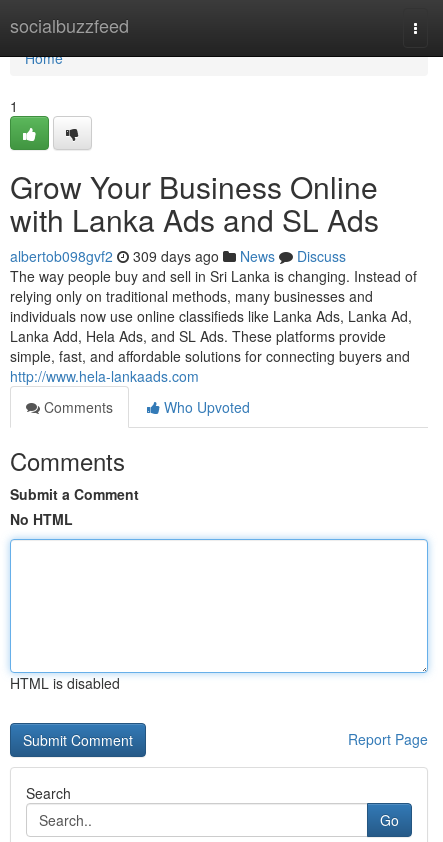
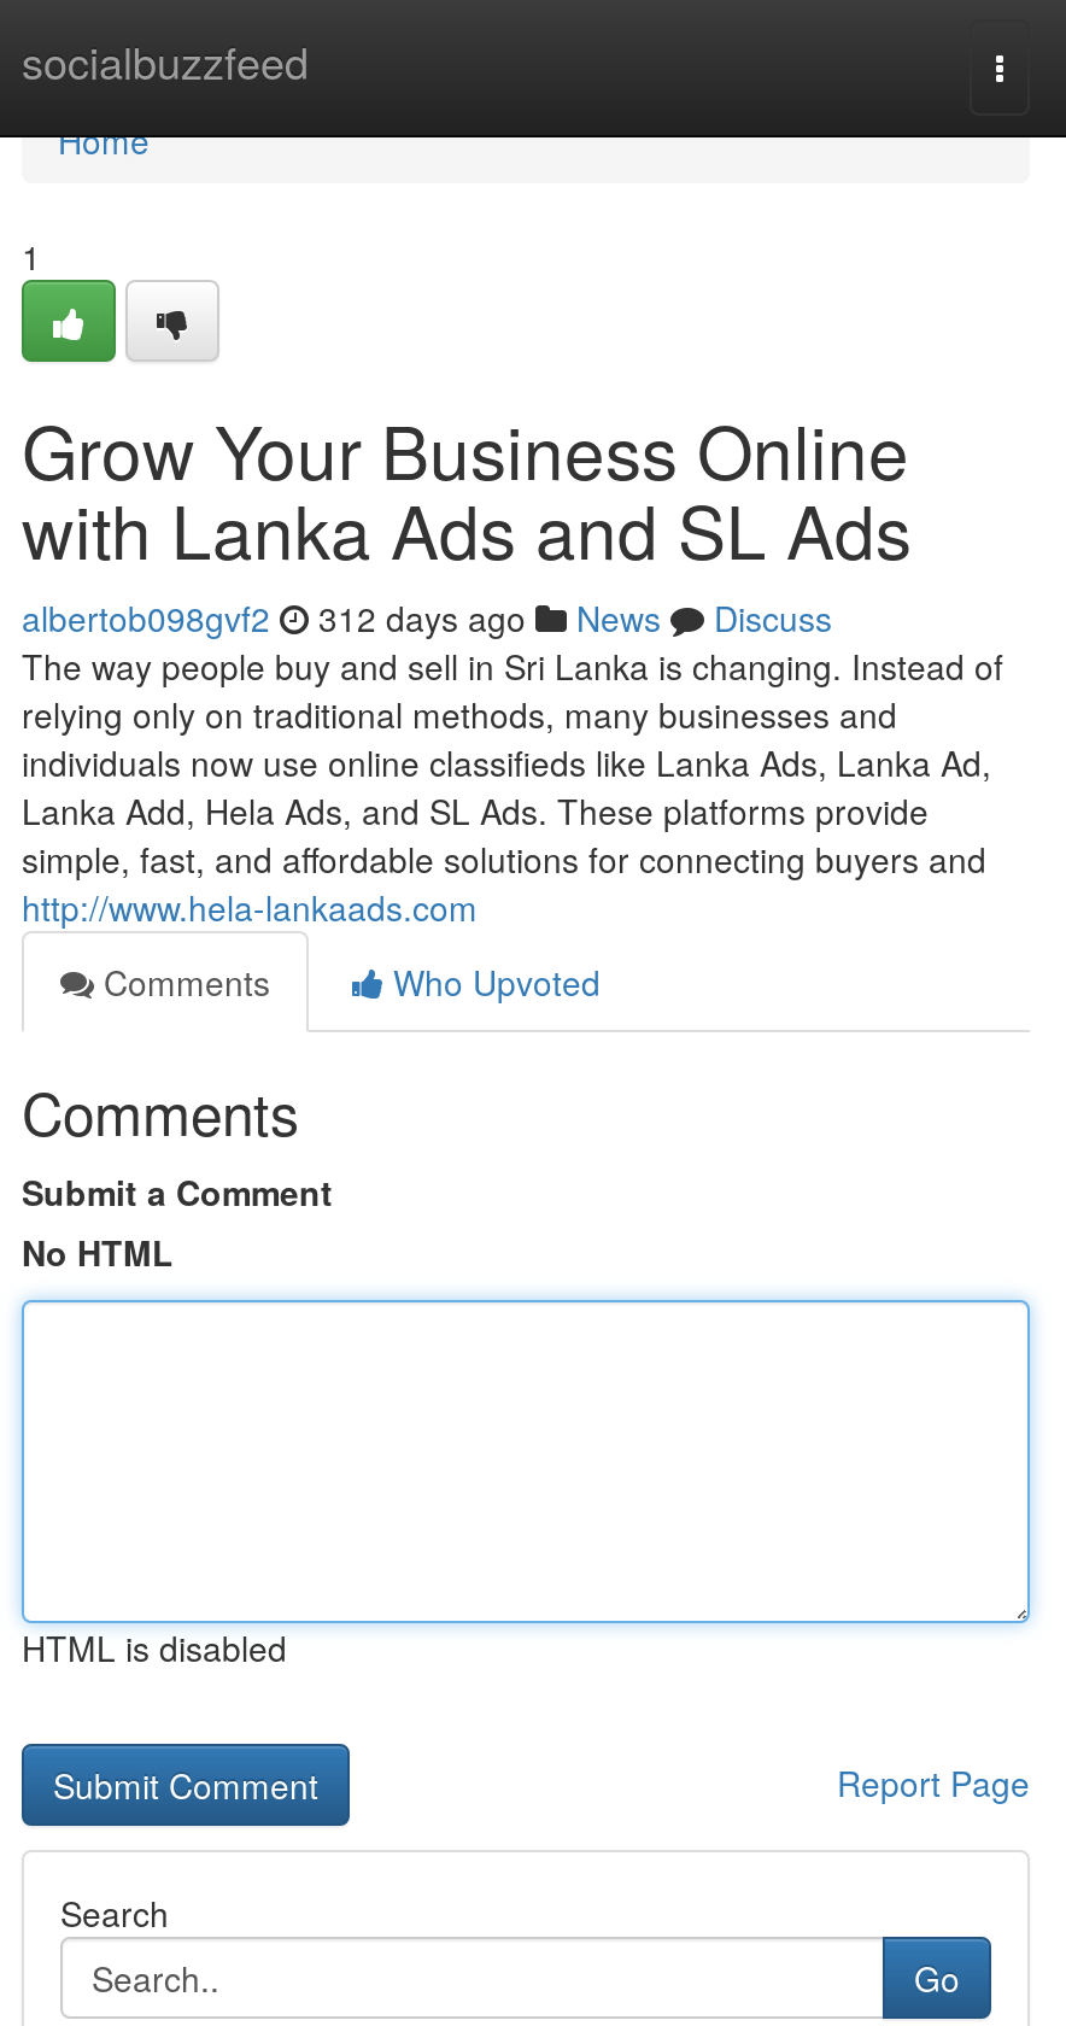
- albertob098gvf2 309 days ago News Discuss
+ albertob098gvf2 312 days ago News Discuss
